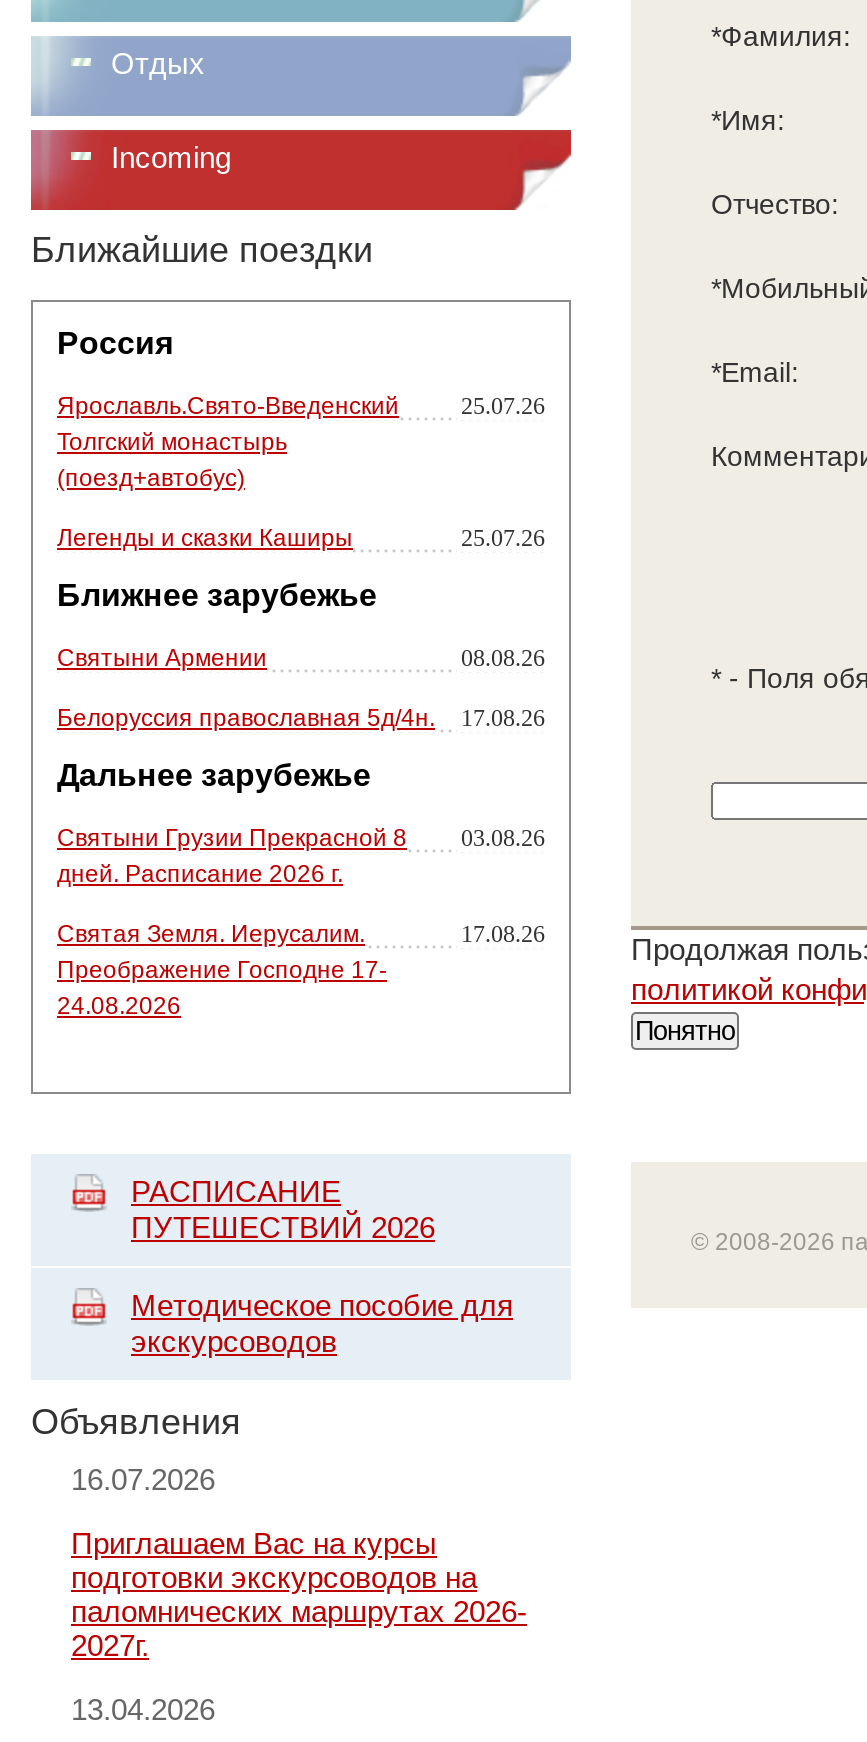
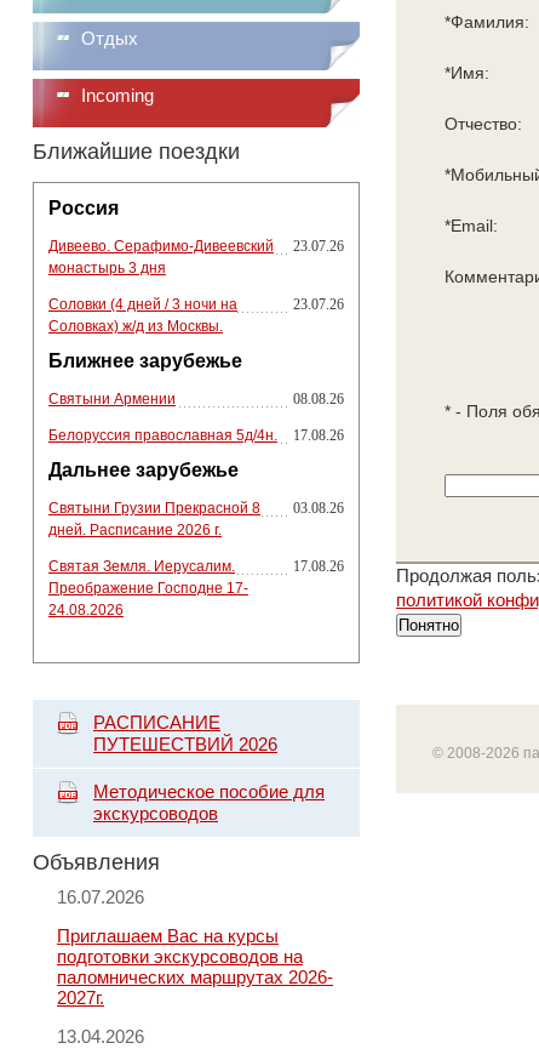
- Ярославль.Свято-Введенский
- Толгский монастырь
- (поезд+автобус)
+ Дивеево. Серафимо-Дивеевский
+ монастырь 3 дня

- 25.07.26
+ 23.07.26
+ Соловки (4 дней / 3 ночи на
+ Соловках) ж/д из Москвы.

- Легенды и сказки Каширы
- 25.07.26
+ 23.07.26
